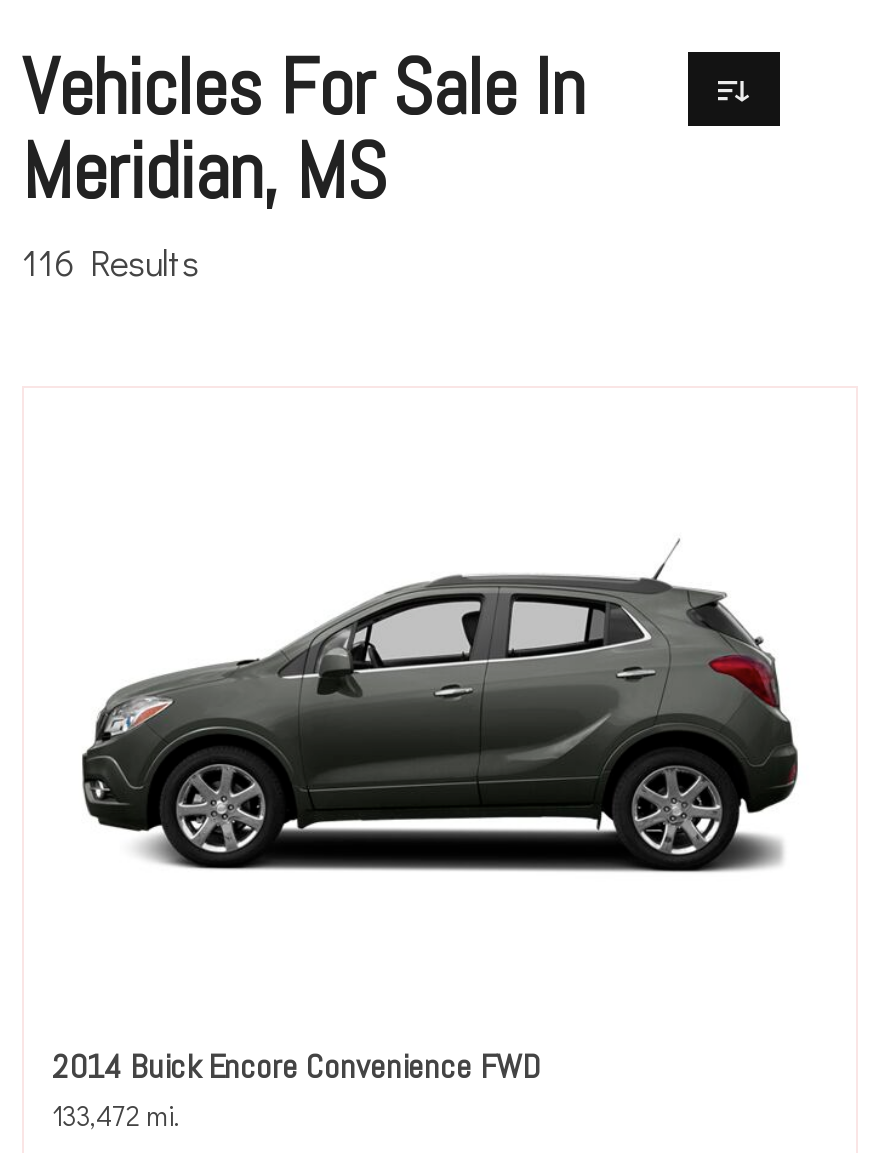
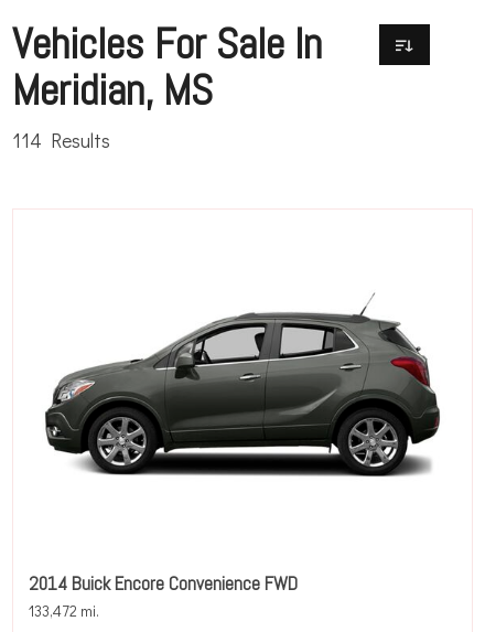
- 116 Results
+ 114 Results
